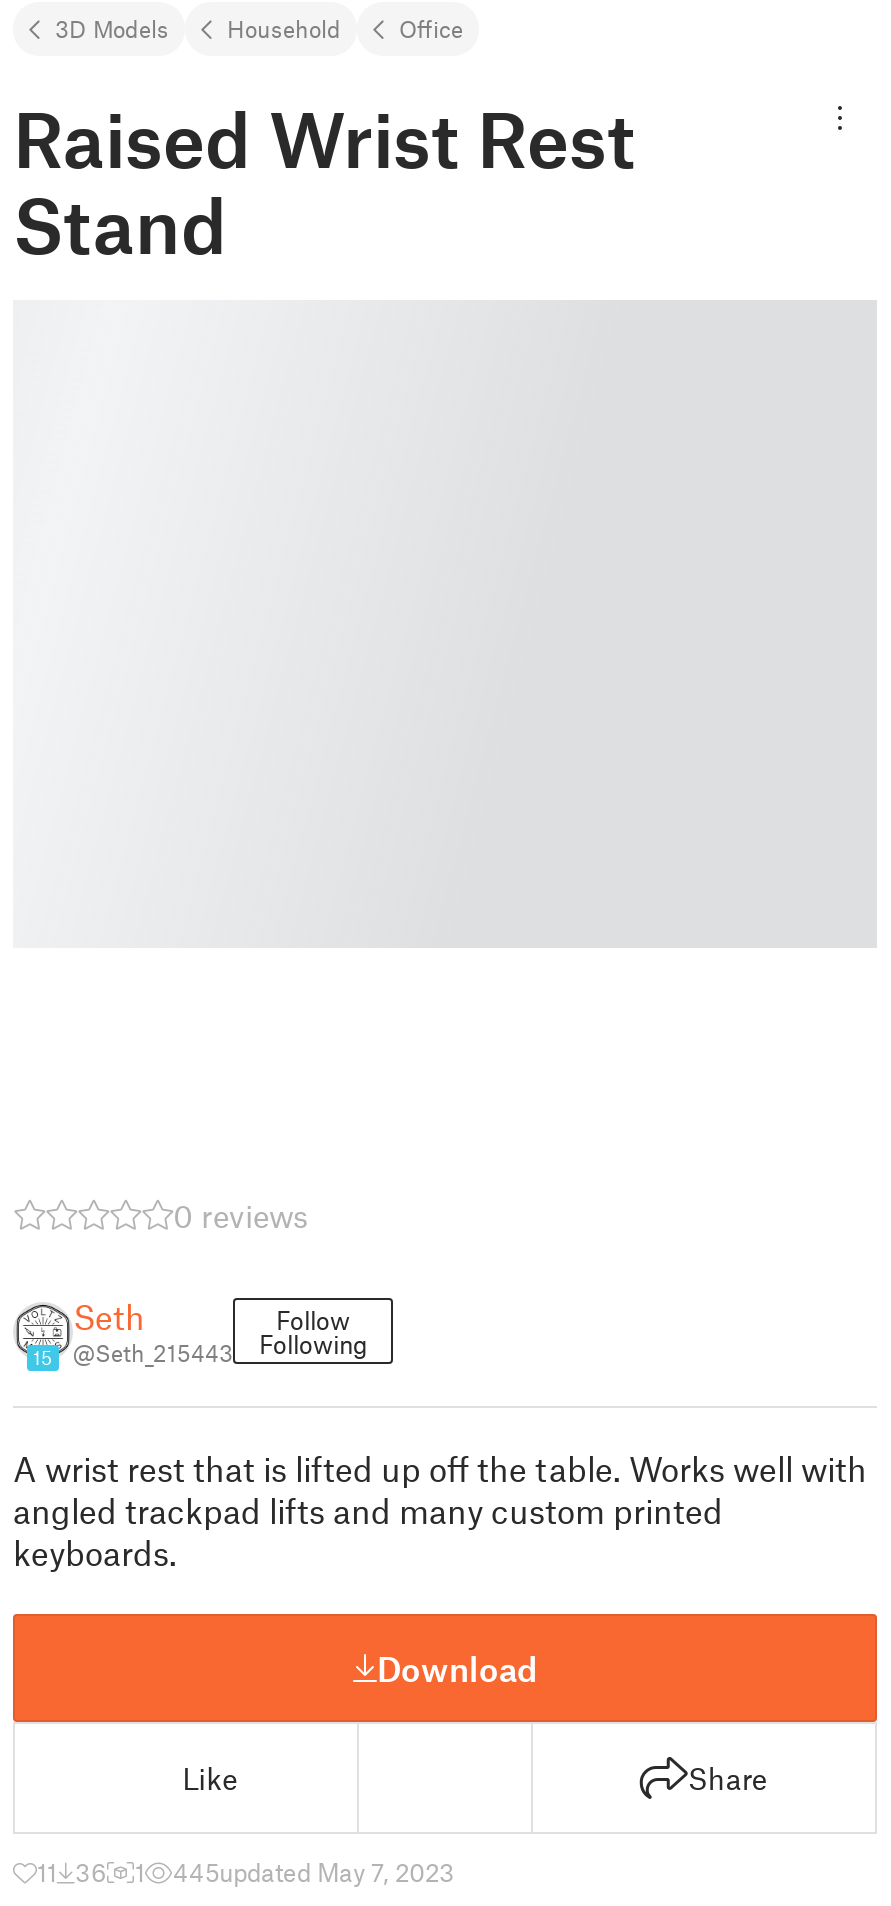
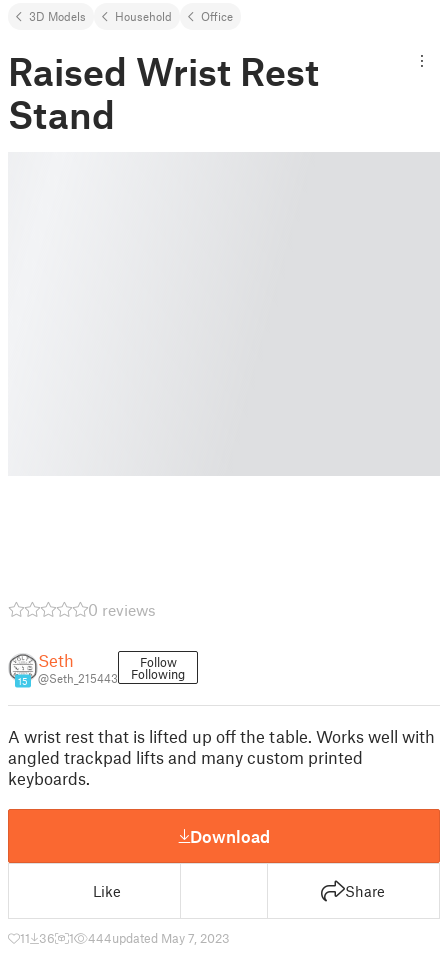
- 11 36 1 445updated May 7, 2023
+ 11 36 1 444updated May 7, 2023
